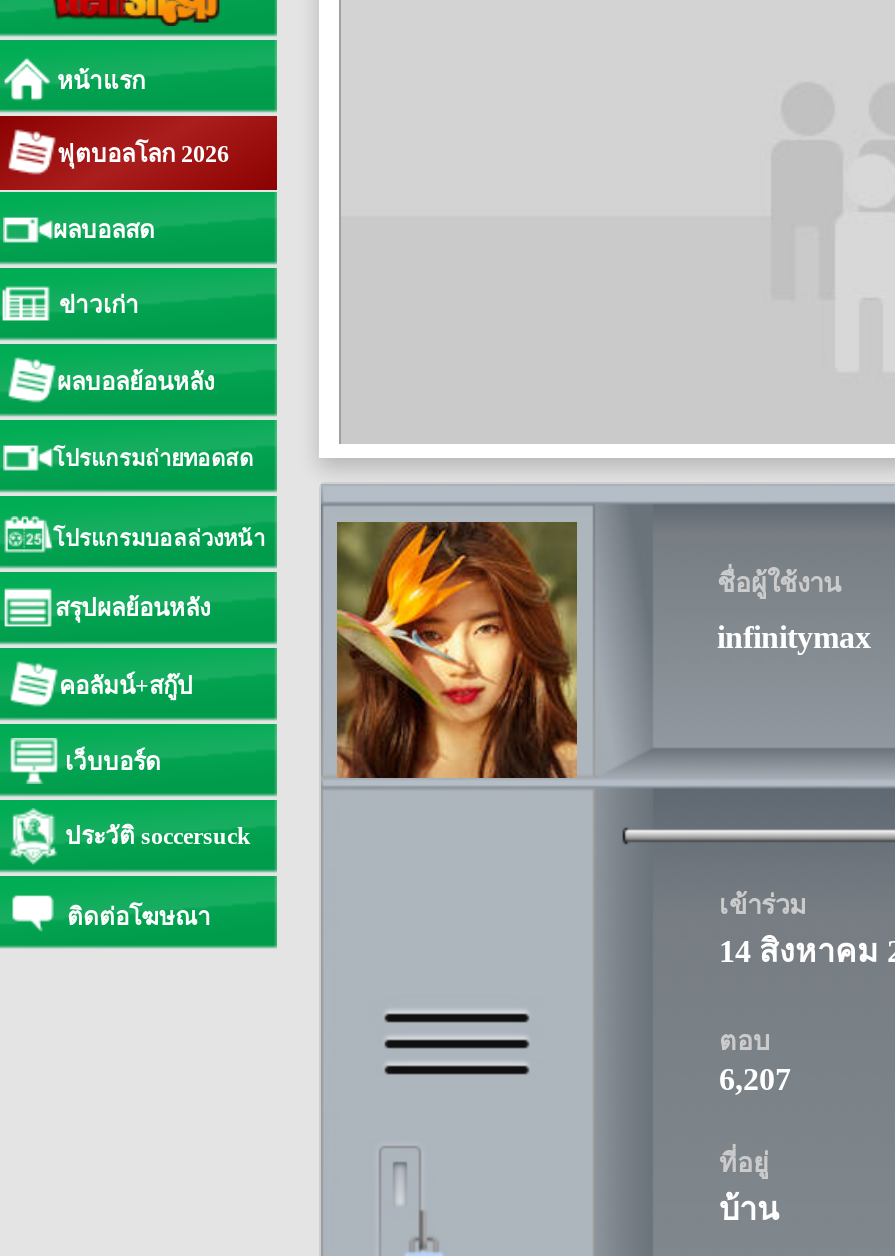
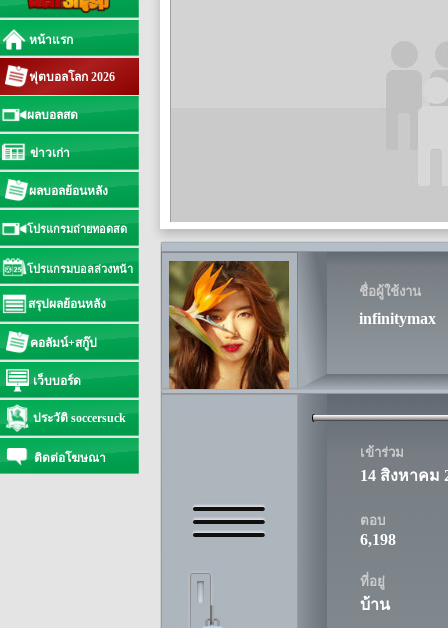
- 6,207
+ 6,198
